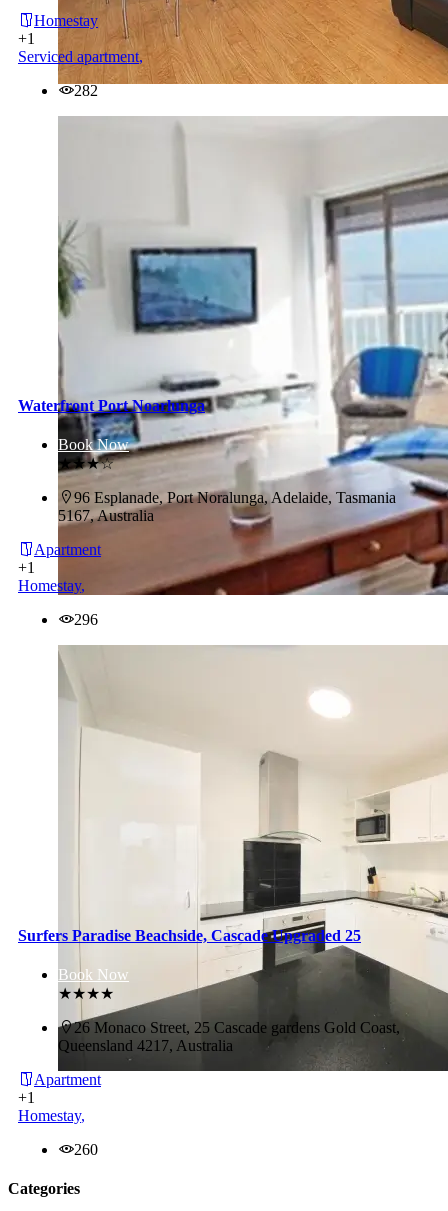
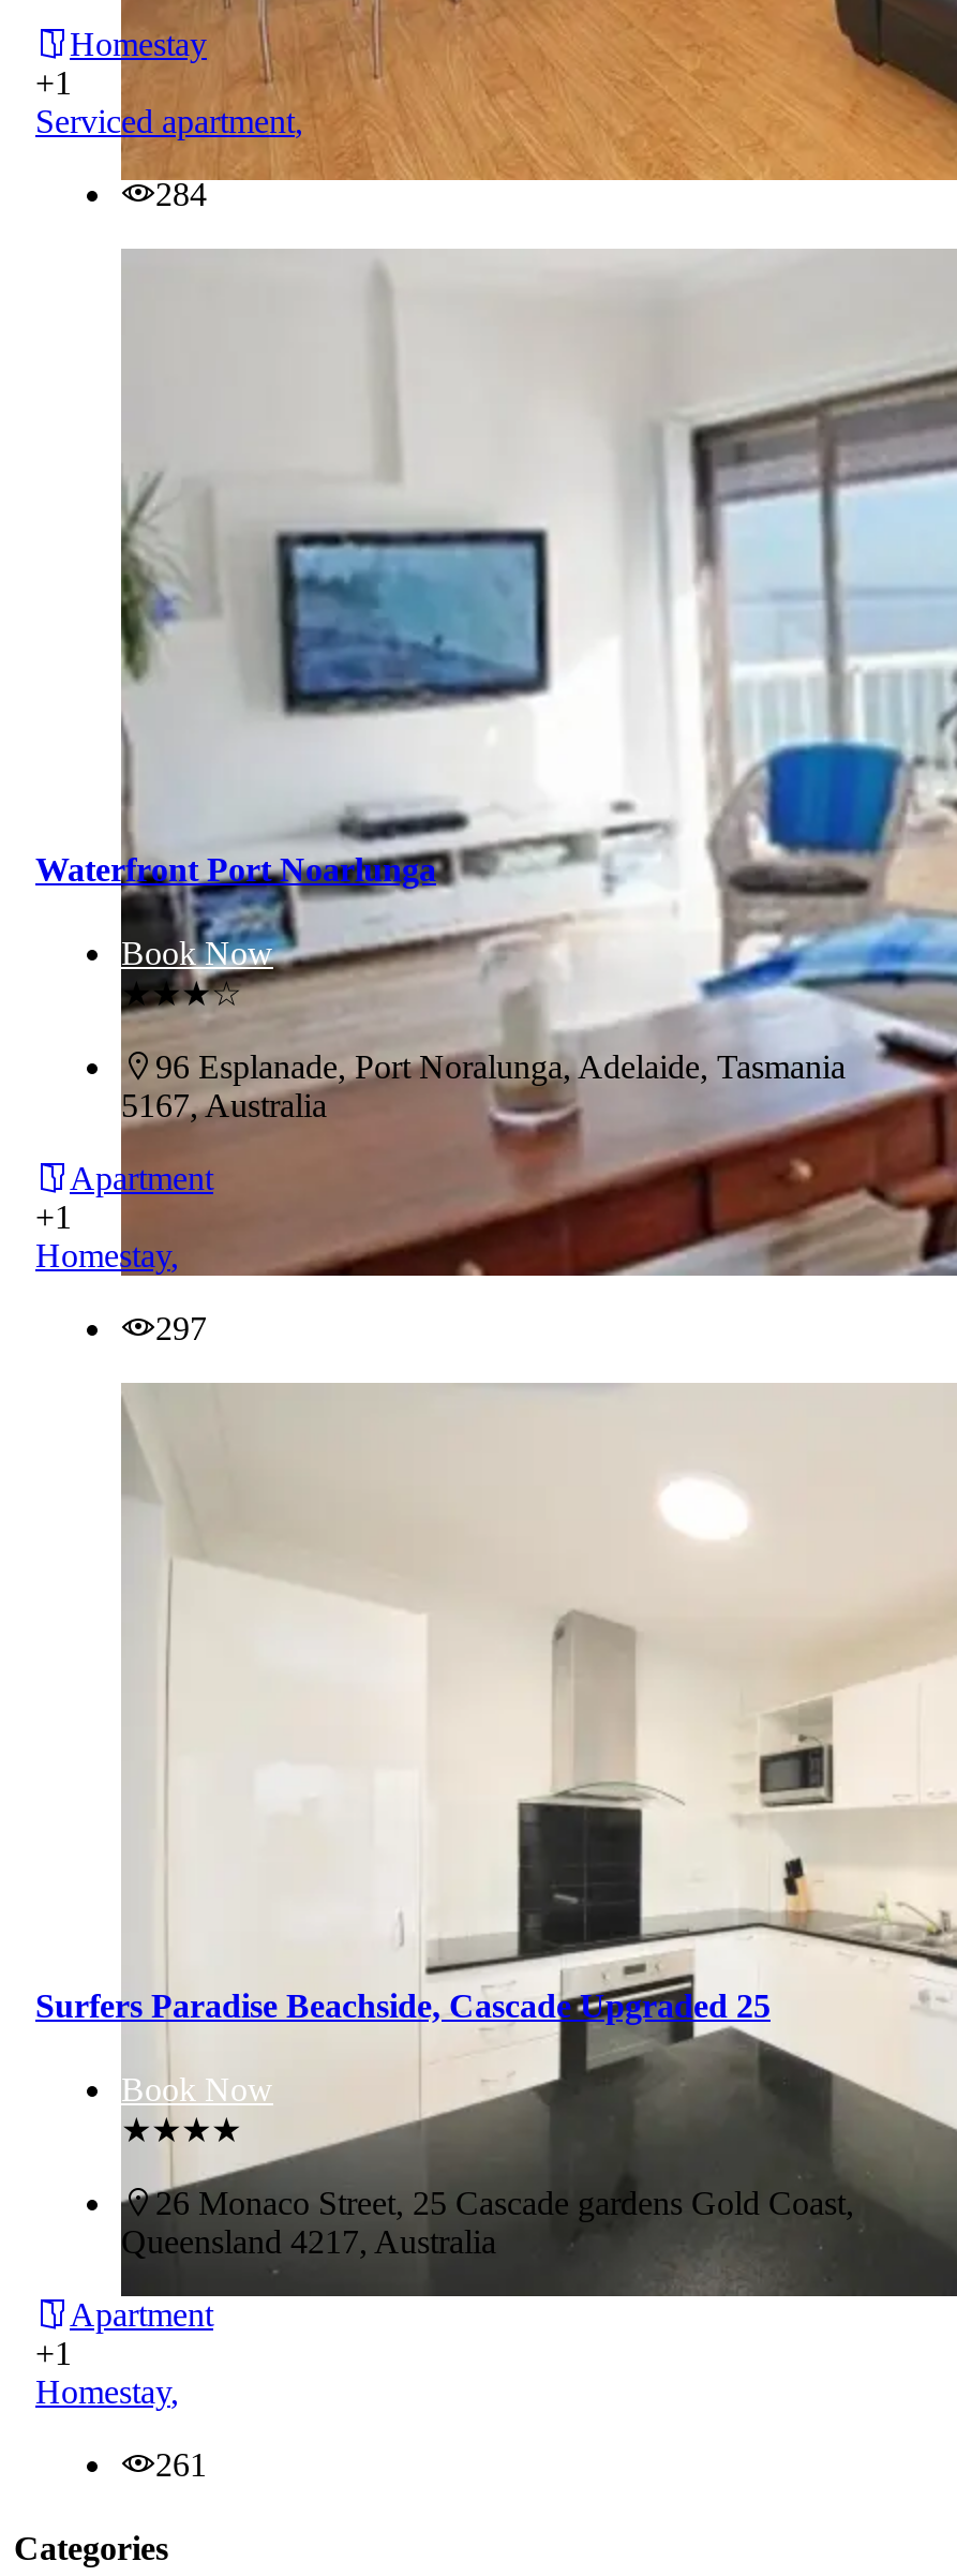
- 282
+ 284

- 296
+ 297

- 260
+ 261
